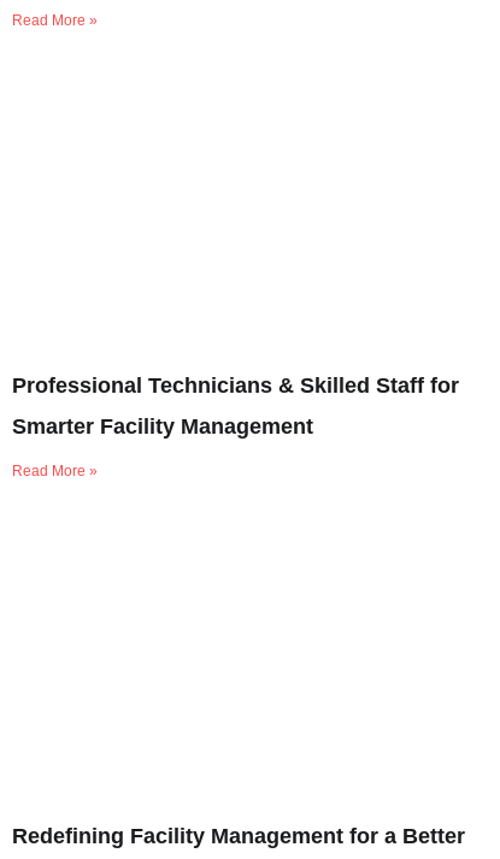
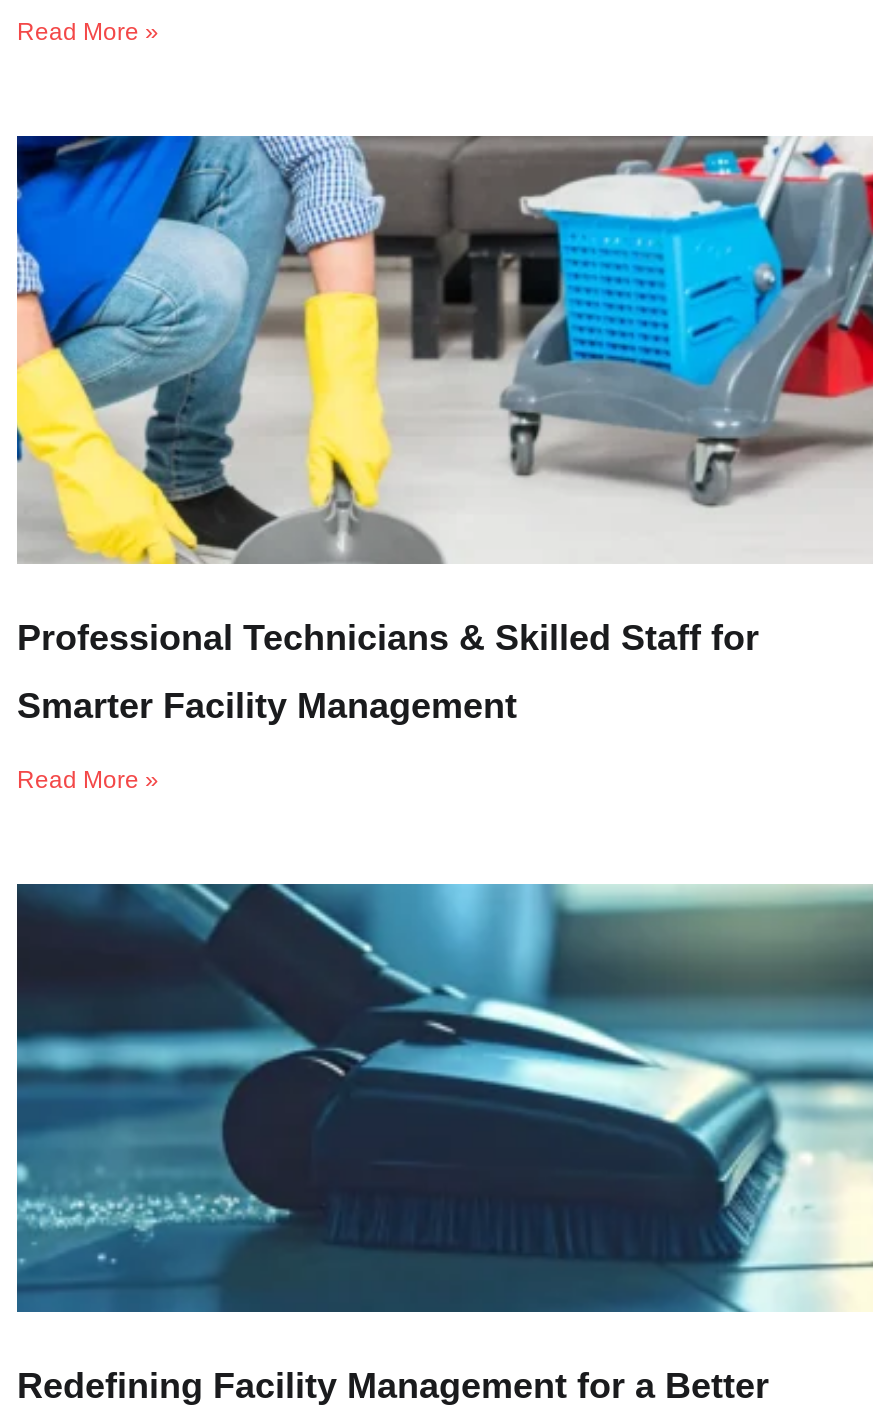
+ [image]

+ [image]
